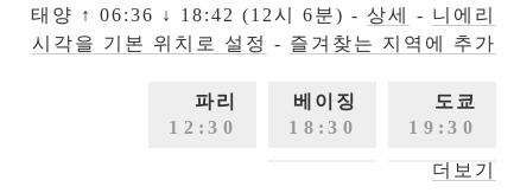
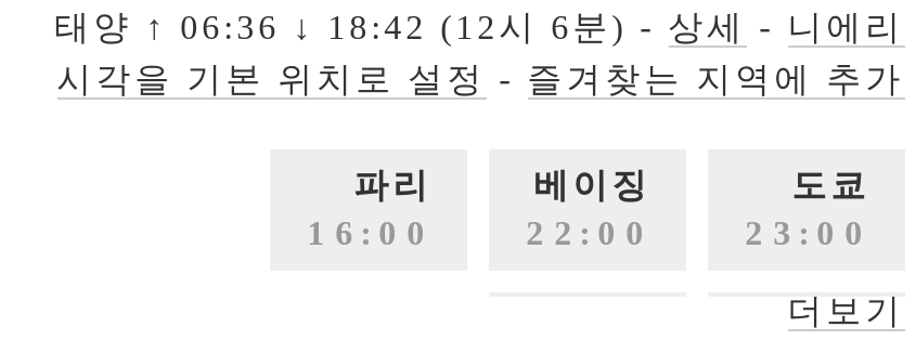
- 1 2 : 3 0
+ 1 6 : 0 0

- 1 8 : 3 0
+ 2 2 : 0 0

- 1 9 : 3 0
+ 2 3 : 0 0
